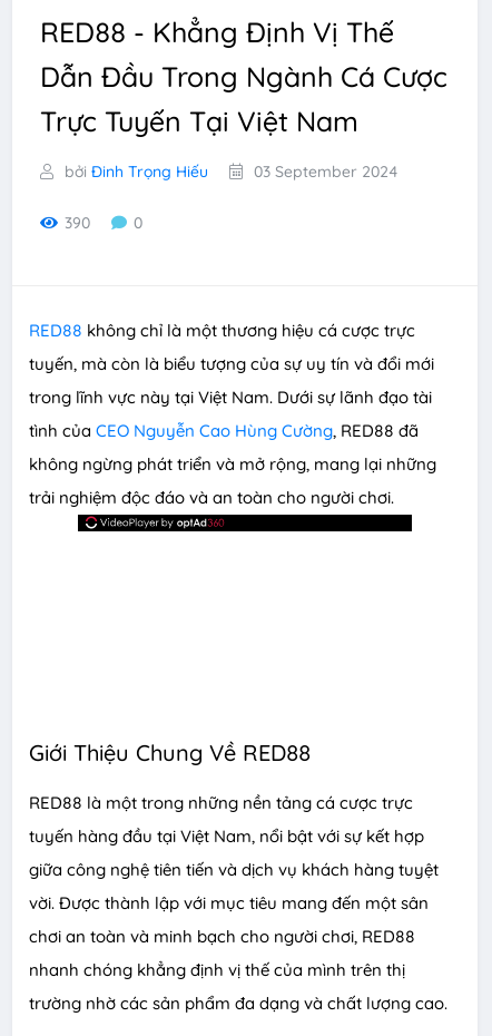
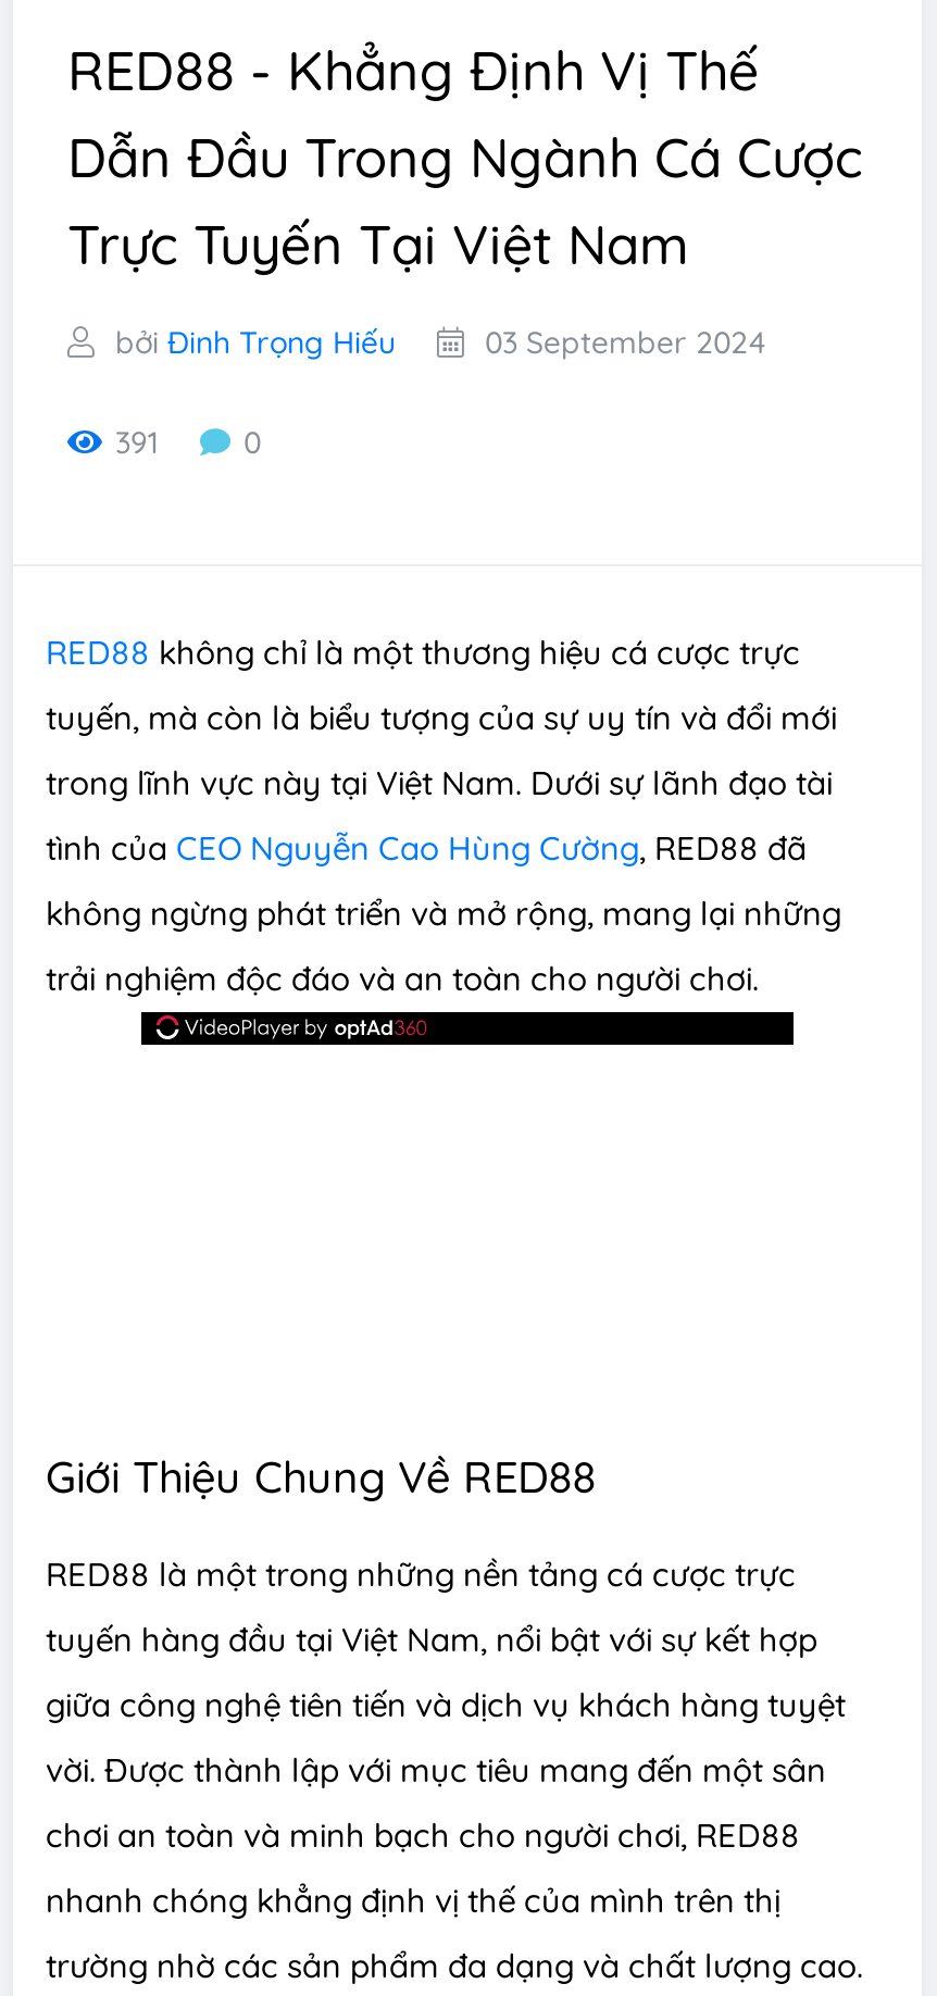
- 390
+ 391
